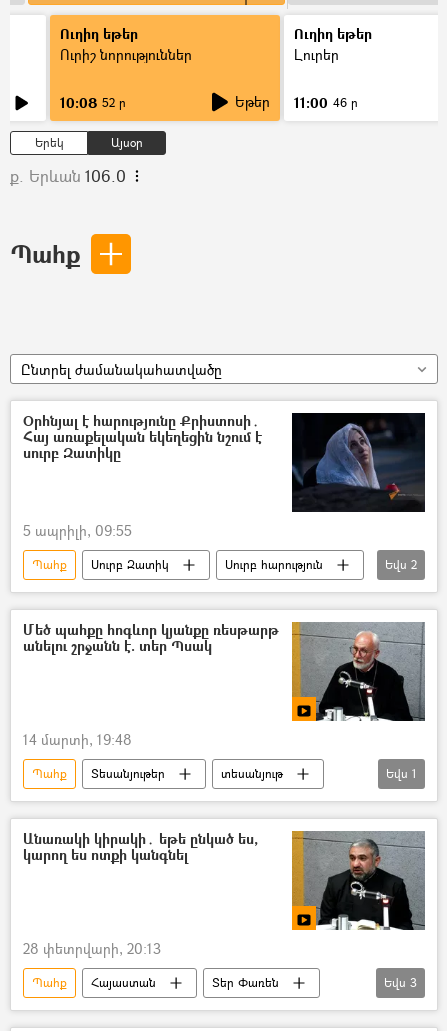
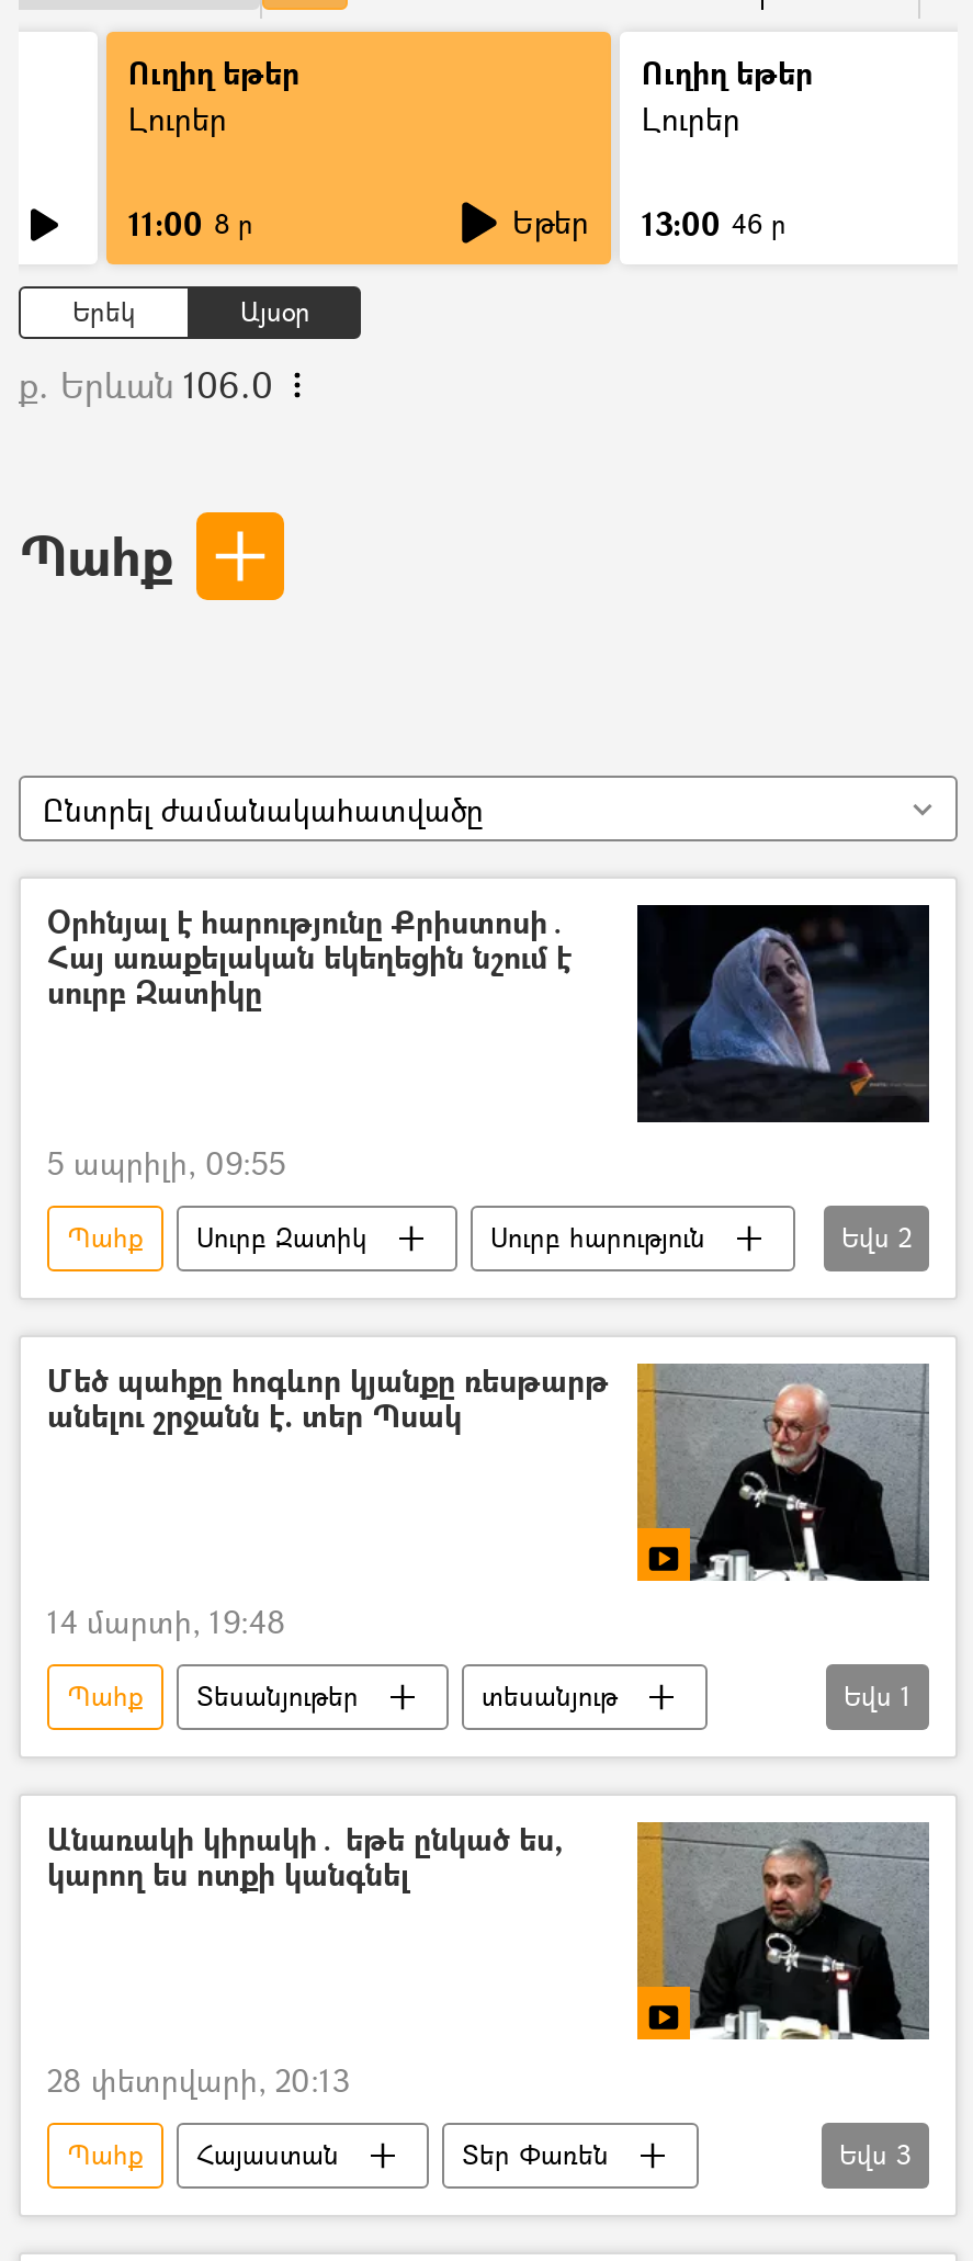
- Ուրիշ նորություններ
+ Լուրեր

- 10:08 52 ր
+ 11:00 8 ր

- Եթեր 11:00 46 ր
+ Եթեր 13:00 46 ր
